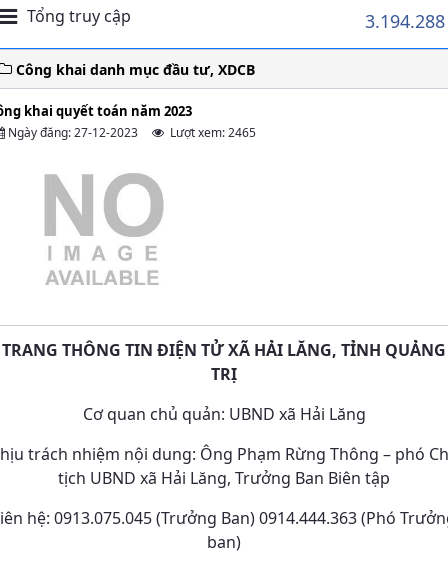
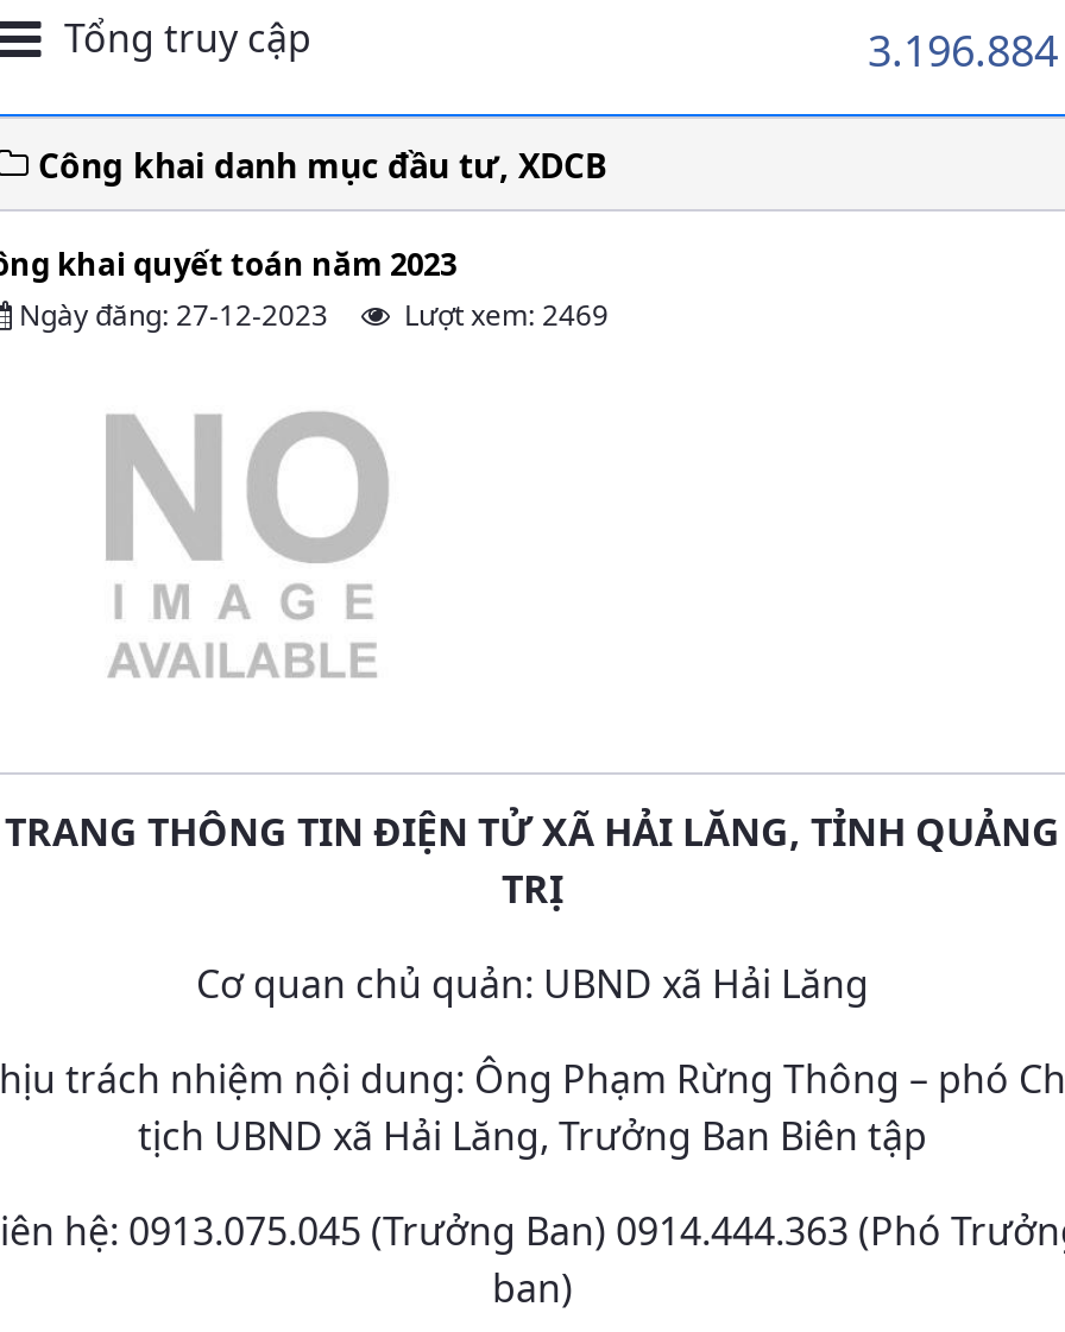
- 3.194.288
+ 3.196.884

- Ngày đăng: 27-12-2023 Lượt xem: 2465
+ Ngày đăng: 27-12-2023 Lượt xem: 2469
